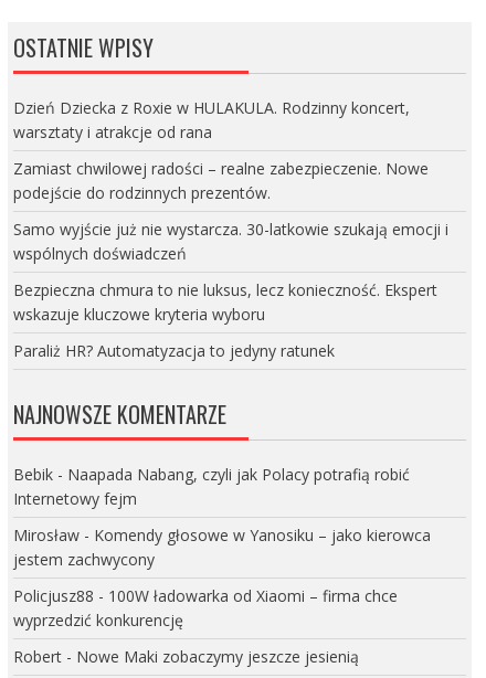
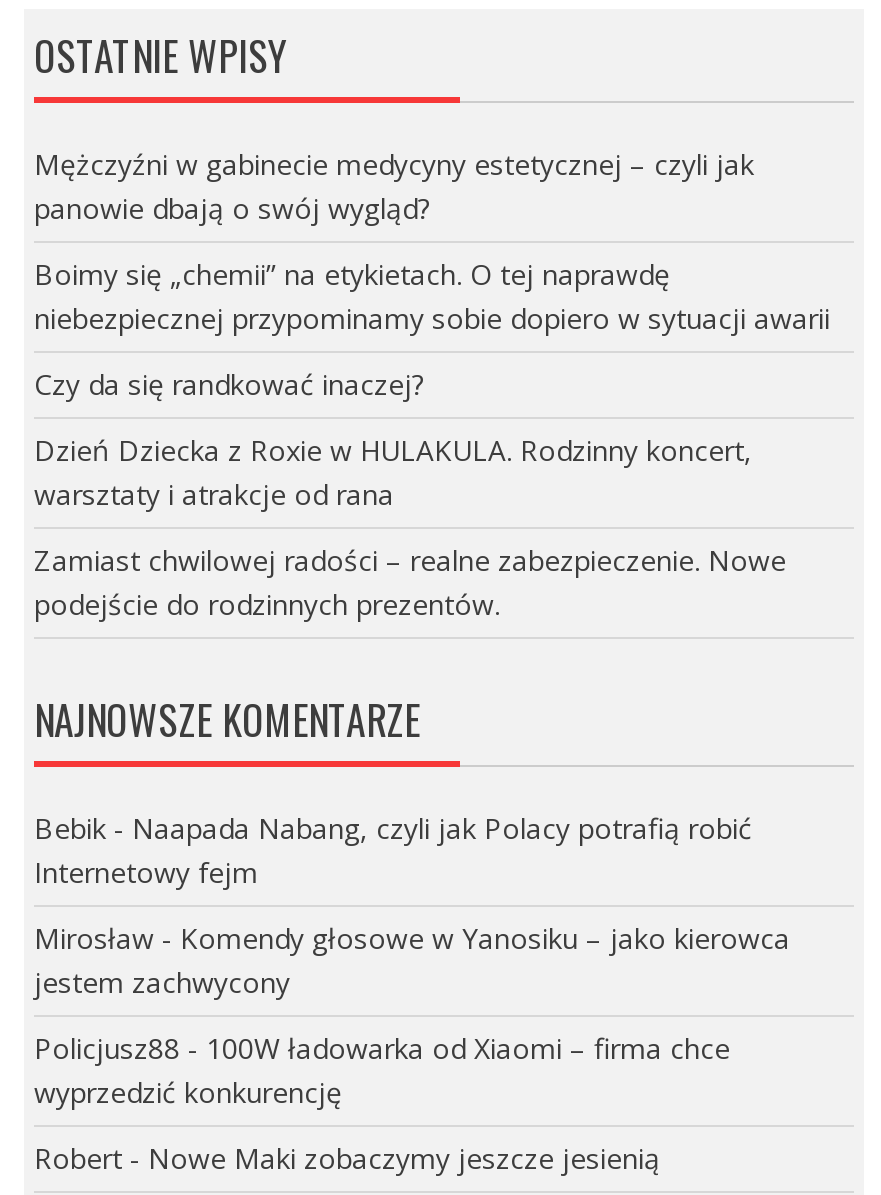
+ Mężczyźni w gabinecie medycyny estetycznej – czyli jak
+ panowie dbają o swój wygląd?
+ Boimy się „chemii” na etykietach. O tej naprawdę
+ niebezpiecznej przypominamy sobie dopiero w sytuacji awarii
+ Czy da się randkować inaczej?

moved down: Dzień Dziecka z Roxie w HULAKULA. Rodzinny koncert, | warsztaty i atrakcje od rana | Zamiast chwilowej radości – realne zabezpieczenie. Nowe | podejście do rodzinnych prezentów.

- Samo wyjście już nie wystarcza. 30-latkowie szukają emocji i
- wspólnych doświadczeń
- Bezpieczna chmura to nie luksus, lecz konieczność. Ekspert
- wskazuje kluczowe kryteria wyboru
- Paraliż HR? Automatyzacja to jedyny ratunek
